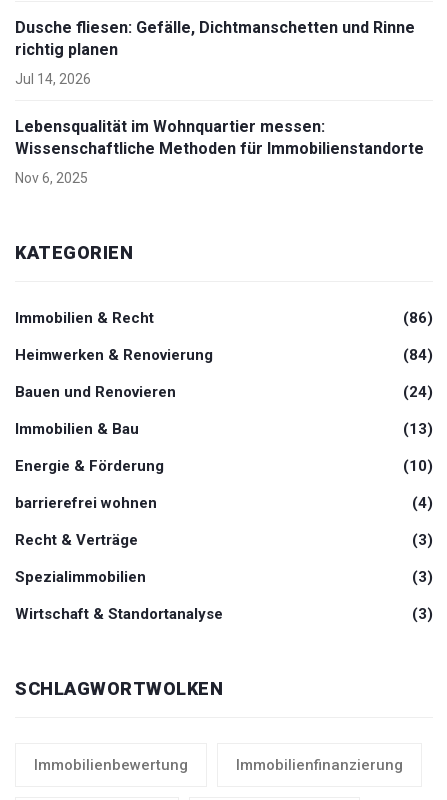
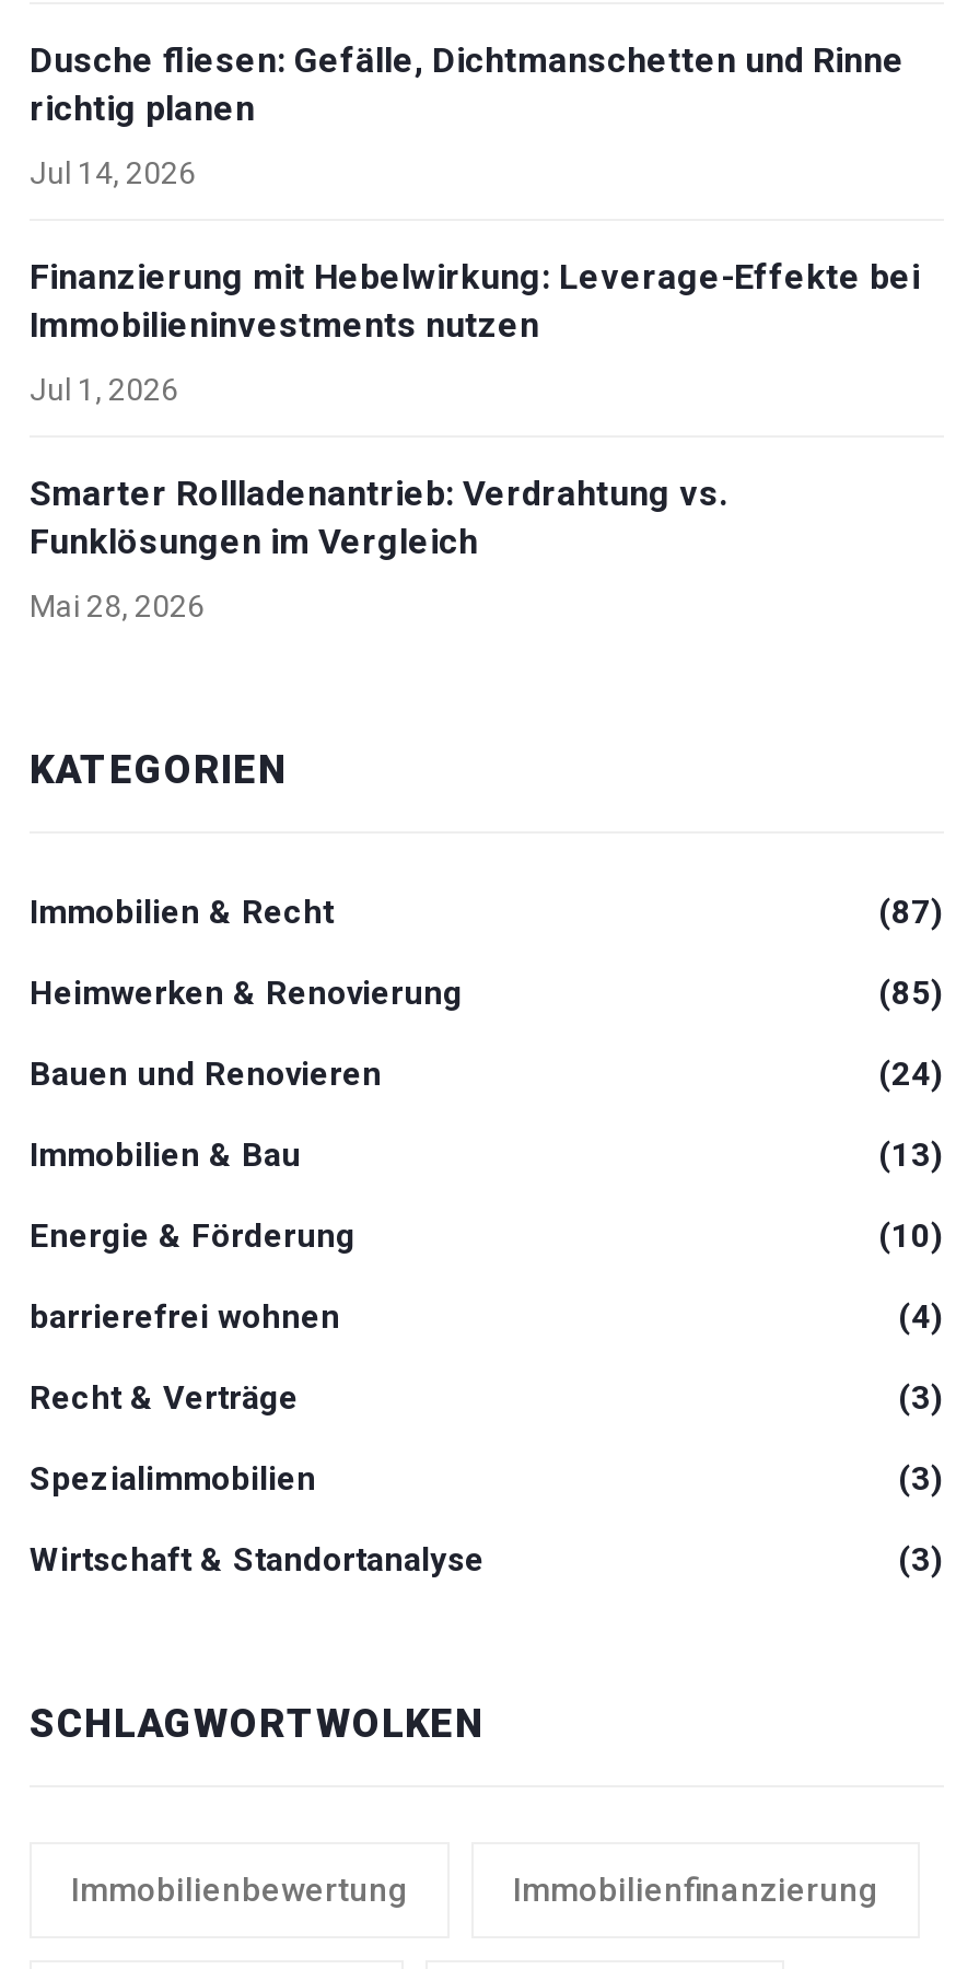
- Lebensqualität im Wohnquartier messen:
- Wissenschaftliche Methoden für Immobilienstandorte
- Nov 6, 2025
+ Finanzierung mit Hebelwirkung: Leverage-Effekte bei
+ Immobilieninvestments nutzen
+ Jul 1, 2026
+ Smarter Rollladenantrieb: Verdrahtung vs.
+ Funklösungen im Vergleich
+ Mai 28, 2026

- (86)
+ (87)

- (84)
+ (85)
